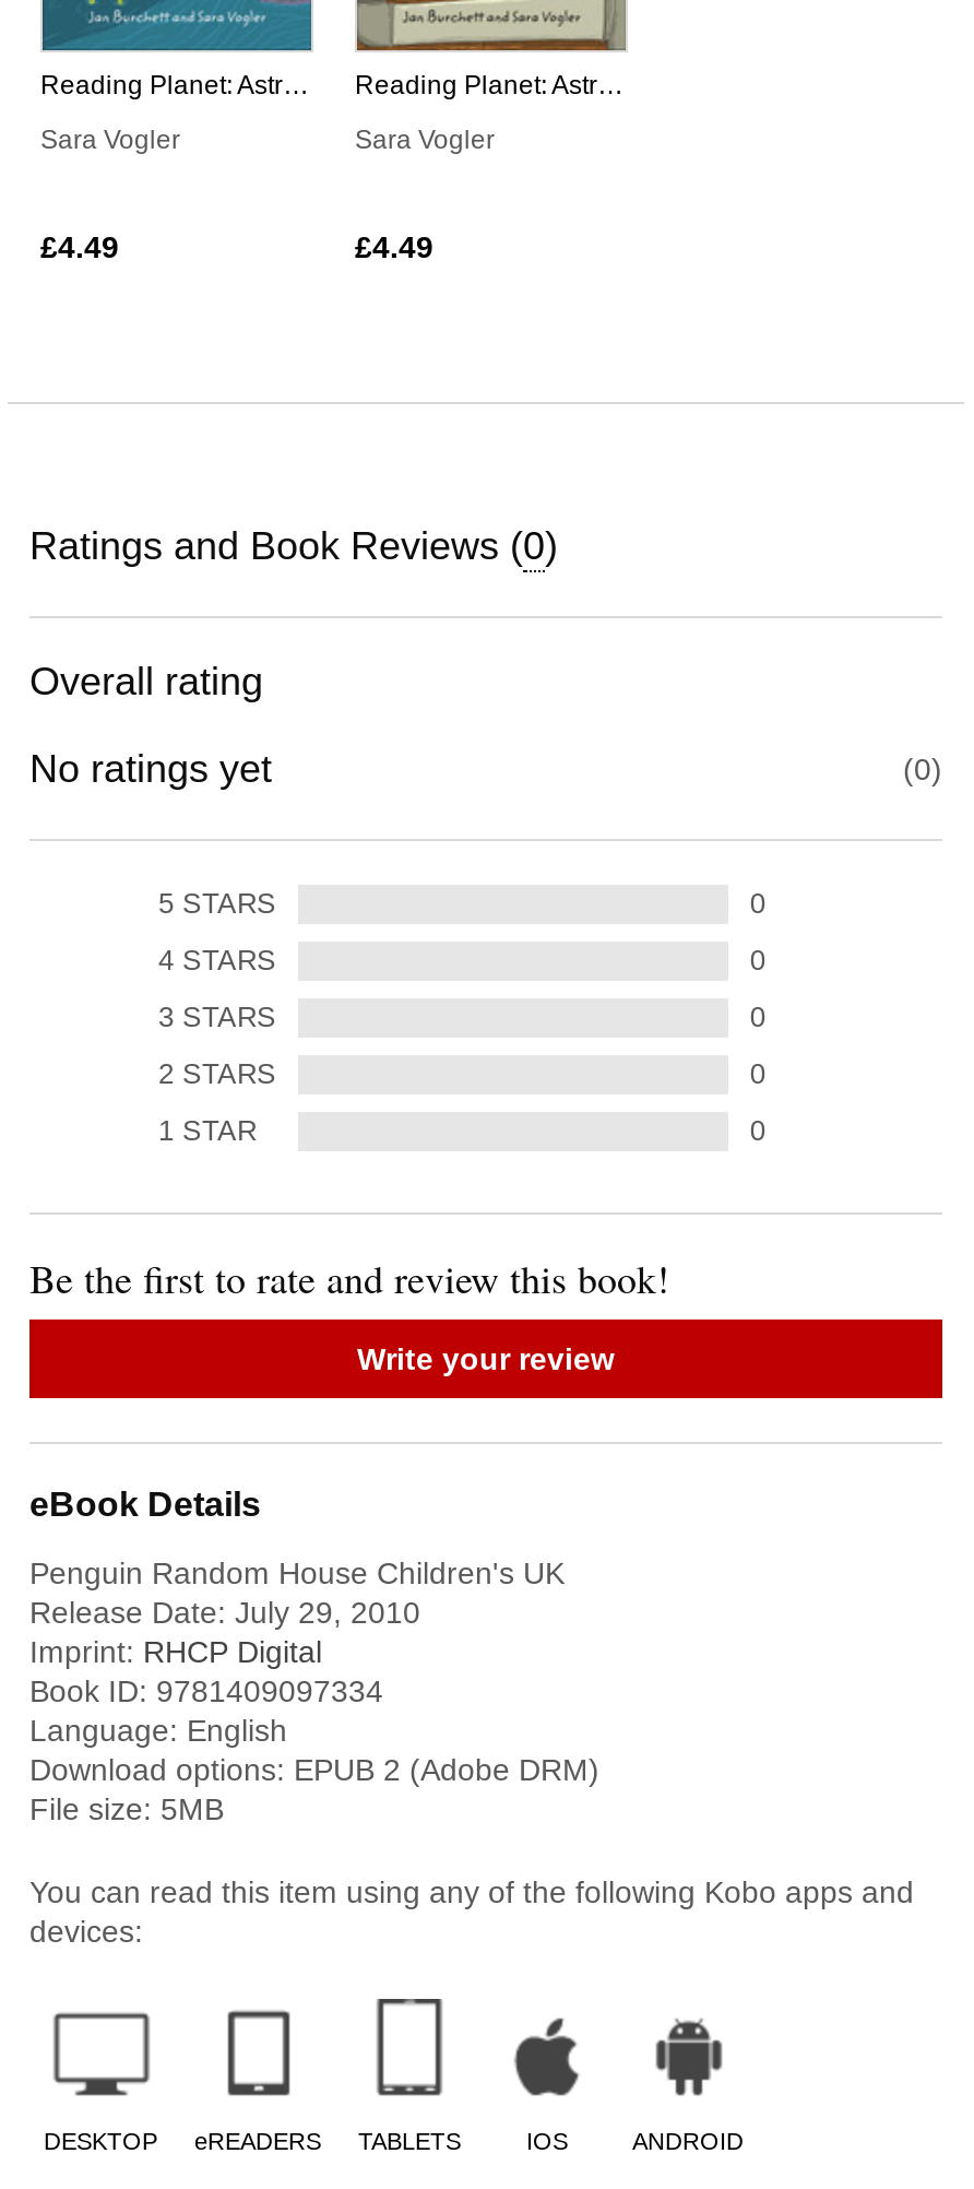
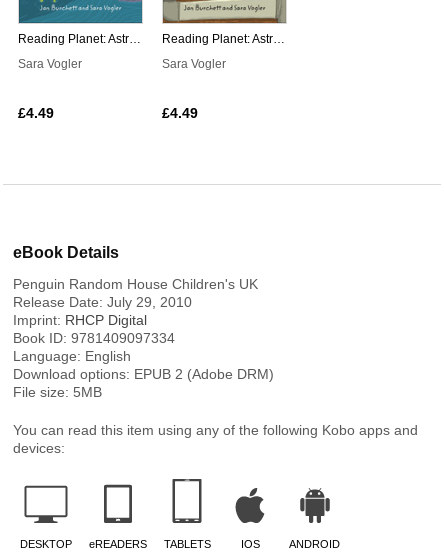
- Ratings and Book Reviews (0)
- Overall rating
- No ratings yet
- 0

- 5 STARS
- 0
- 4 STARS
- 0
- 3 STARS
- 0
- 2 STARS
- 0
- 1 STAR
- 0
- Be the first to rate and review this book!
- Write your review
